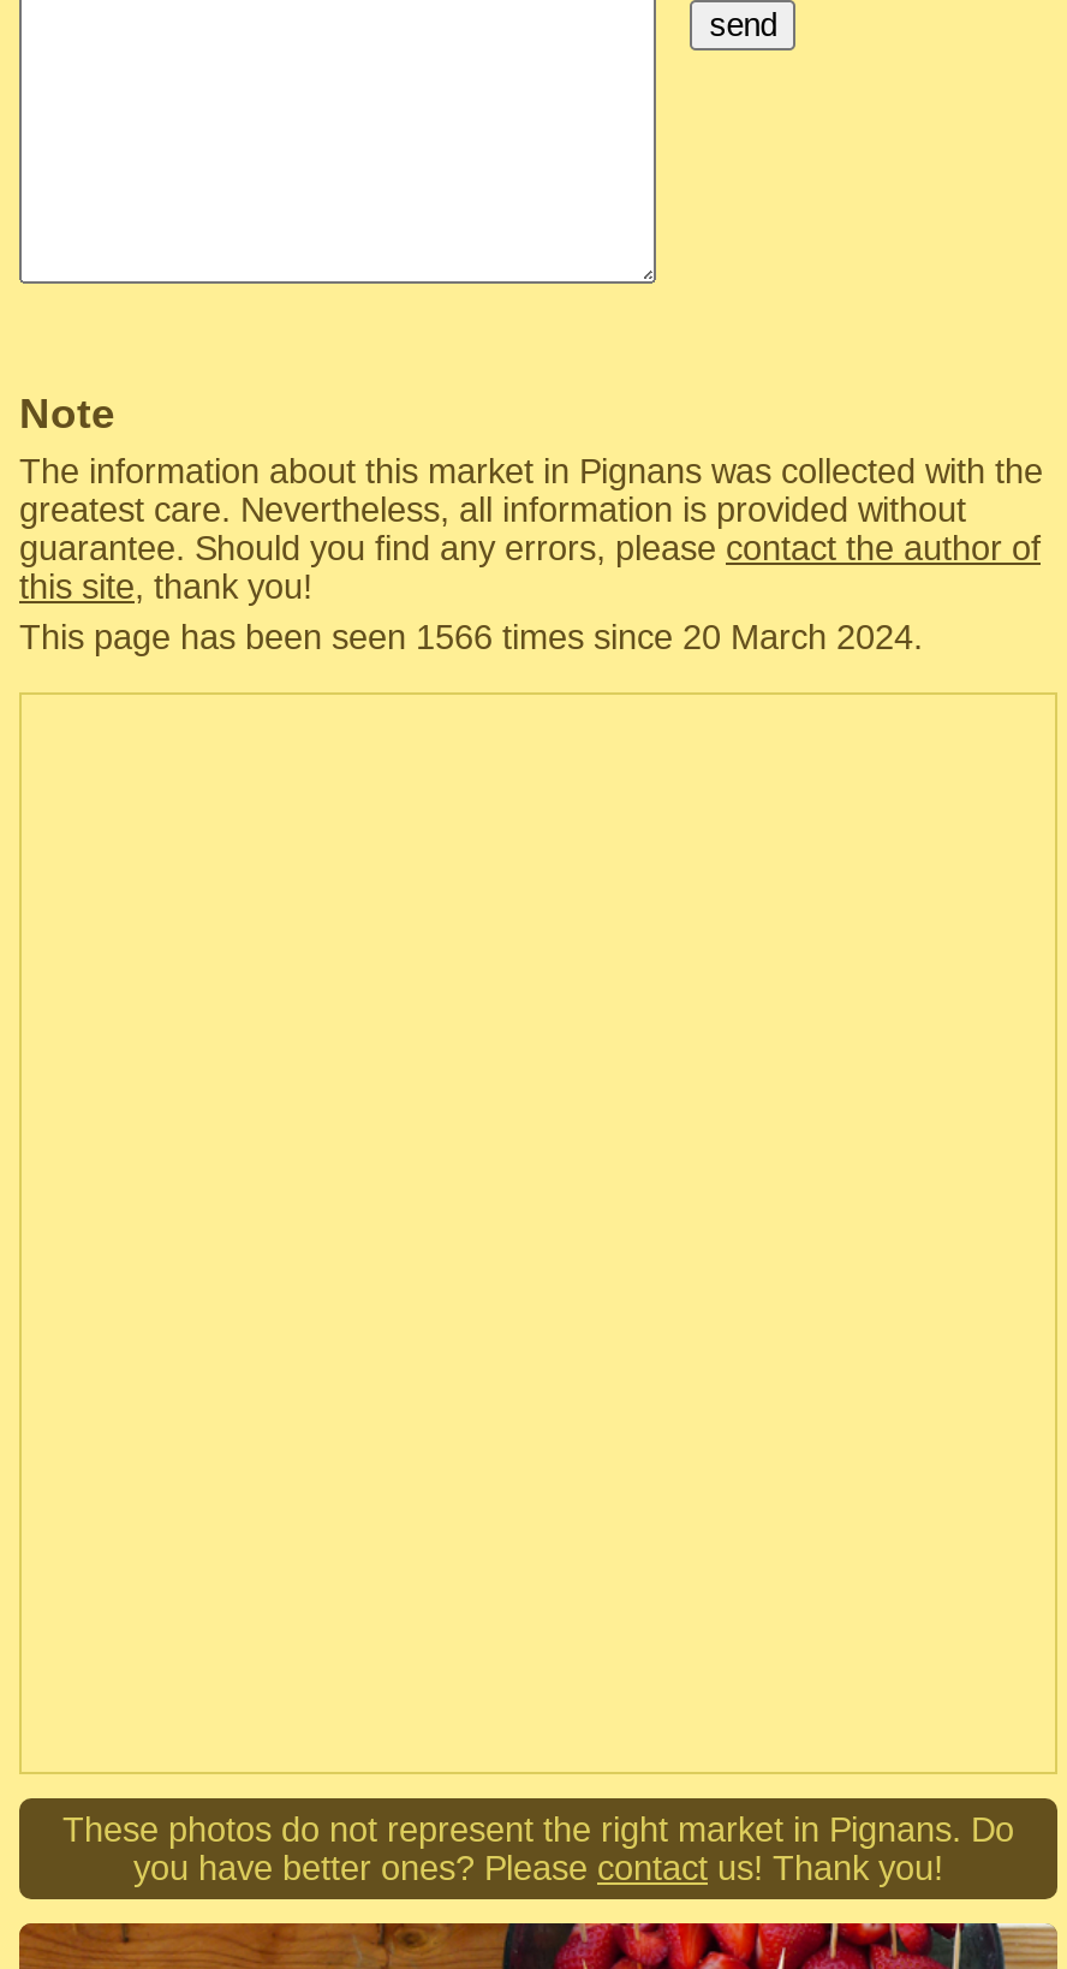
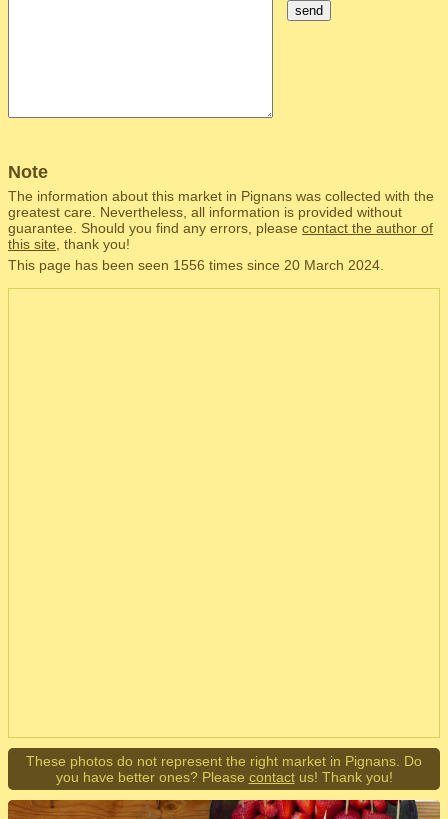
- This page has been seen 1566 times since 20 March 2024.
+ This page has been seen 1556 times since 20 March 2024.
